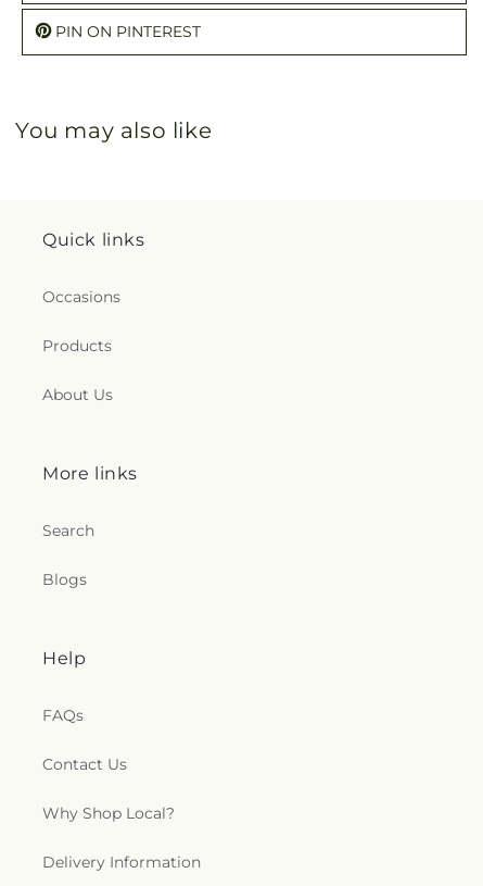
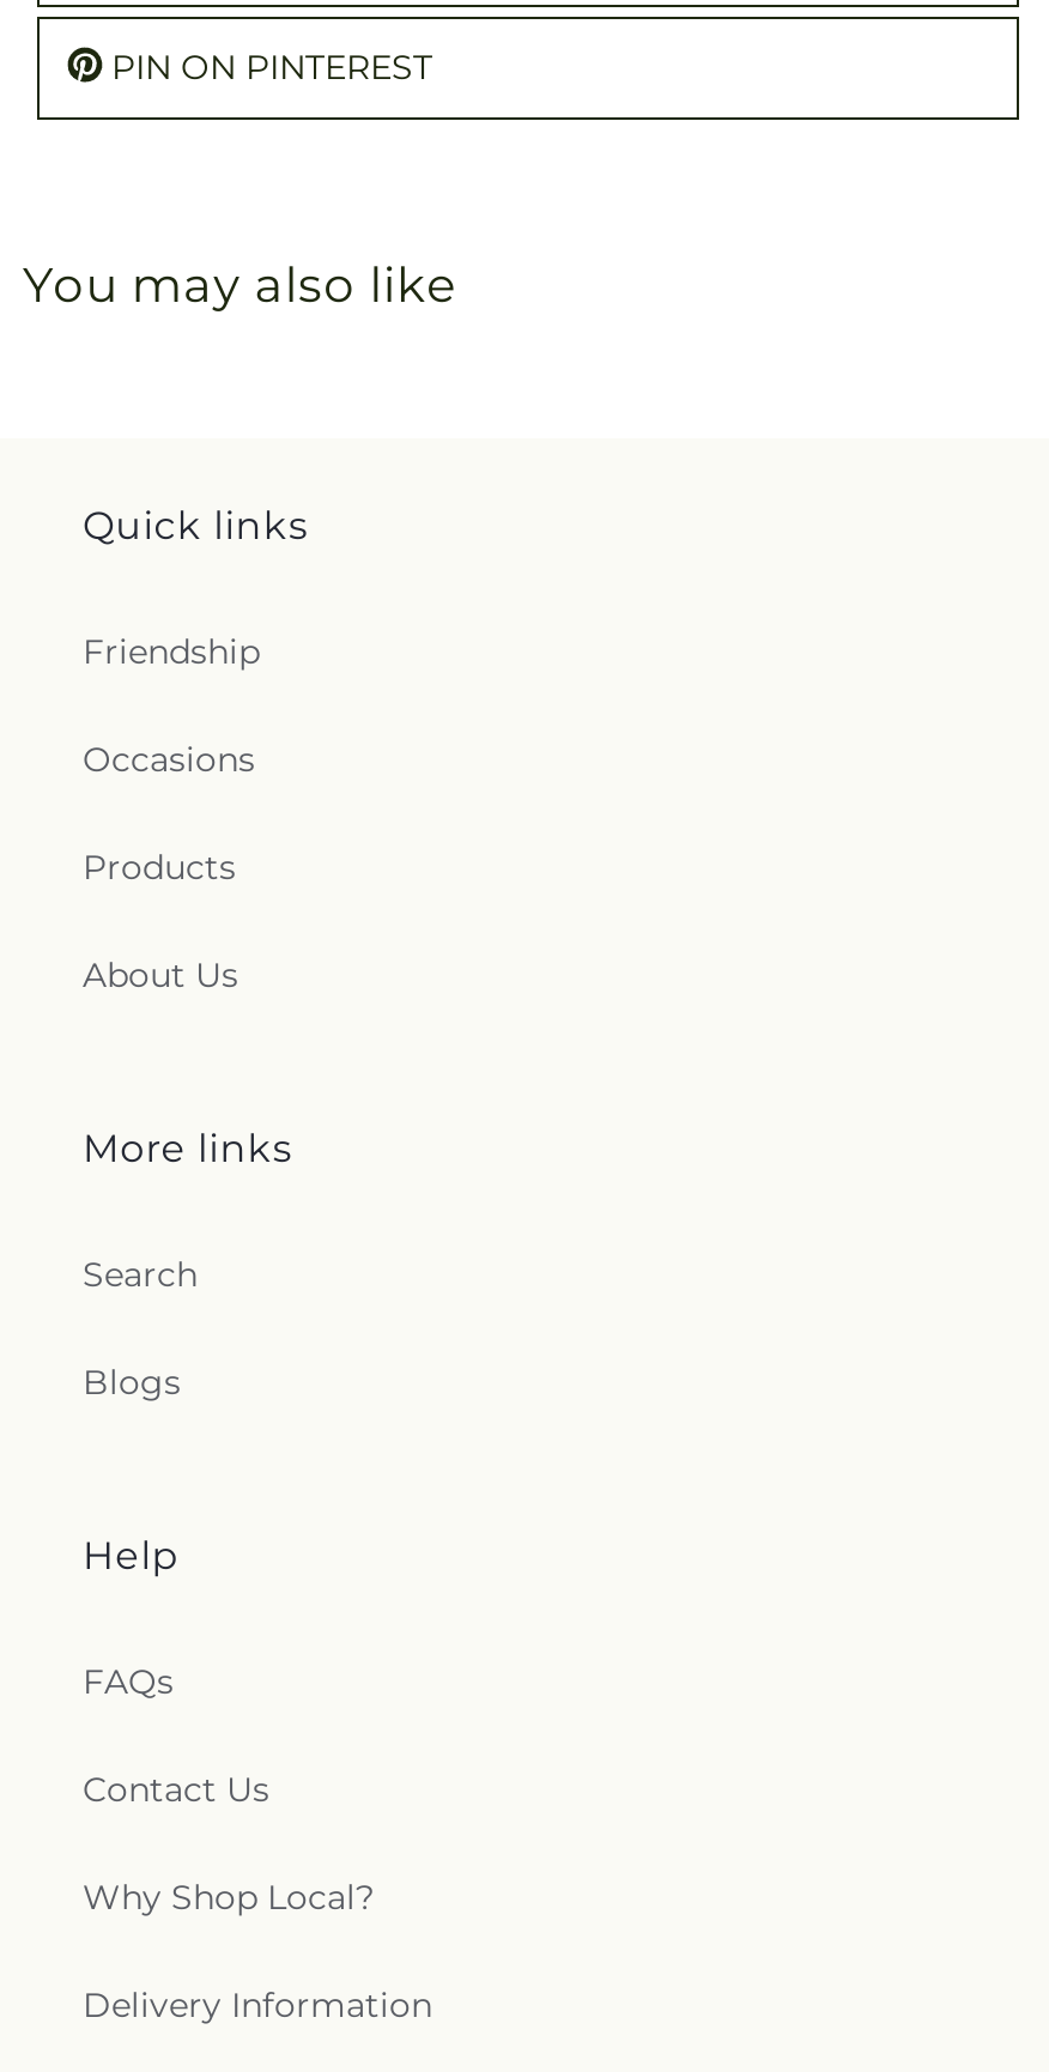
+ Friendship
